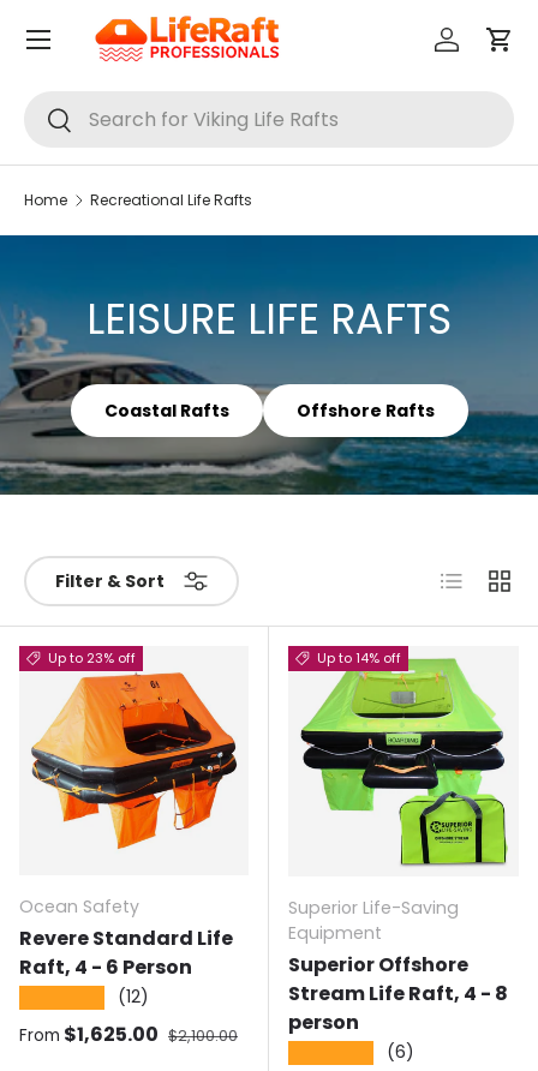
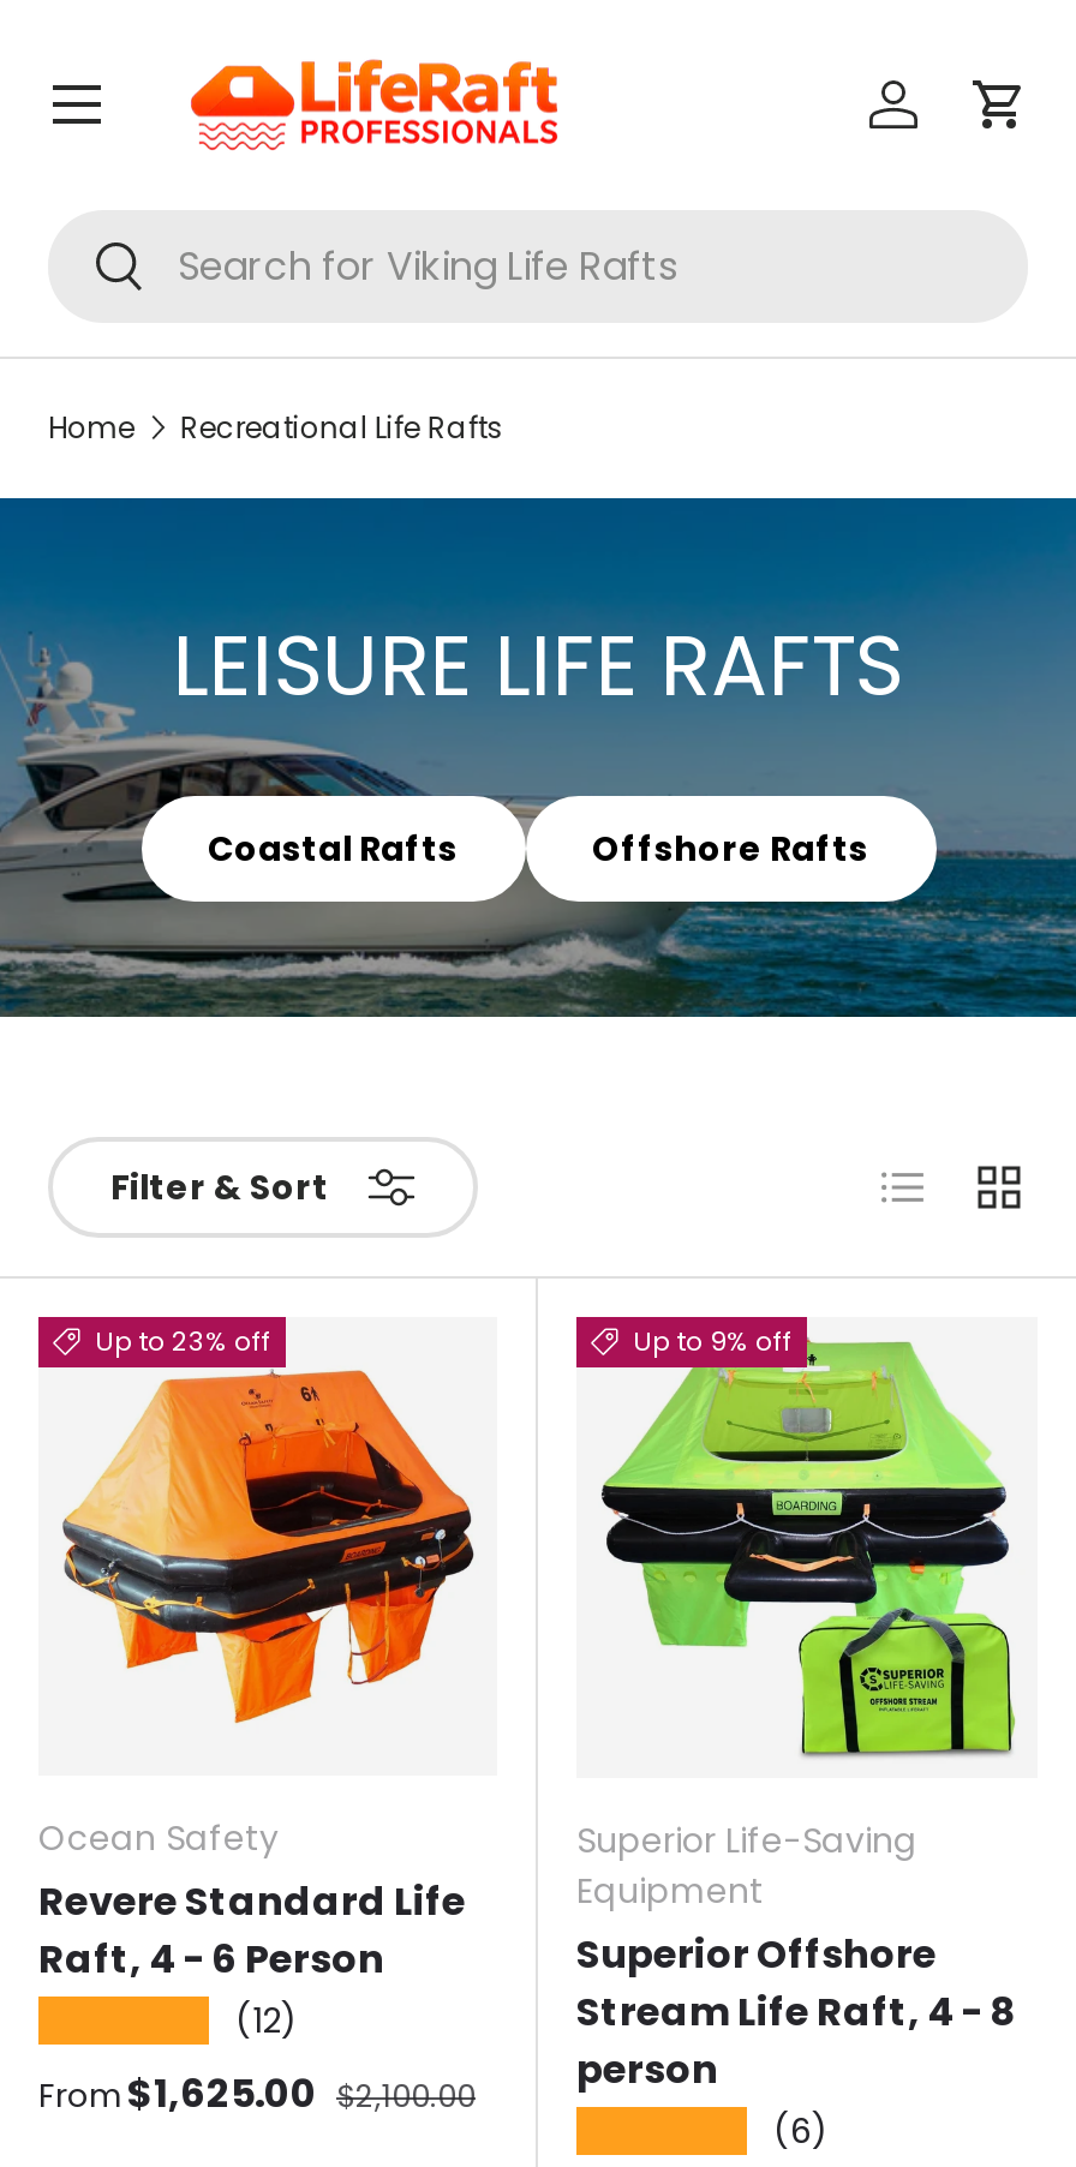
- Up to 14% off
+ Up to 9% off
